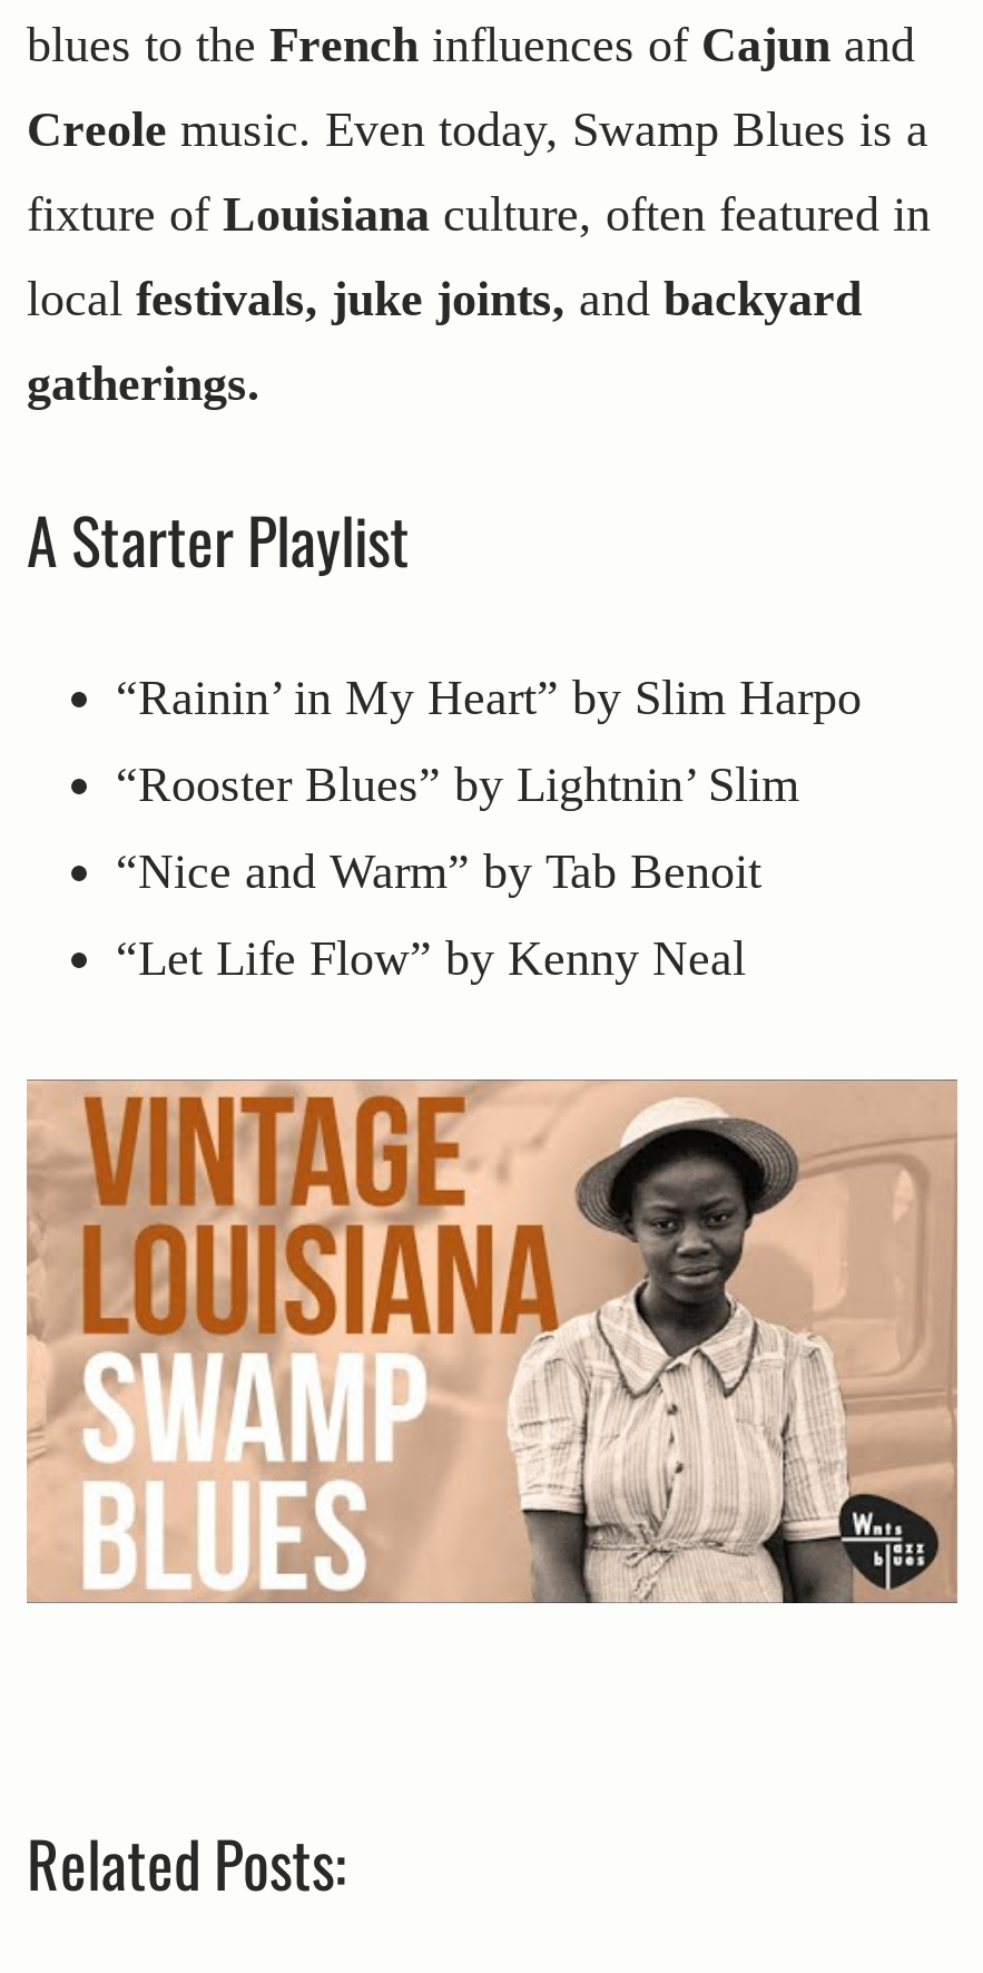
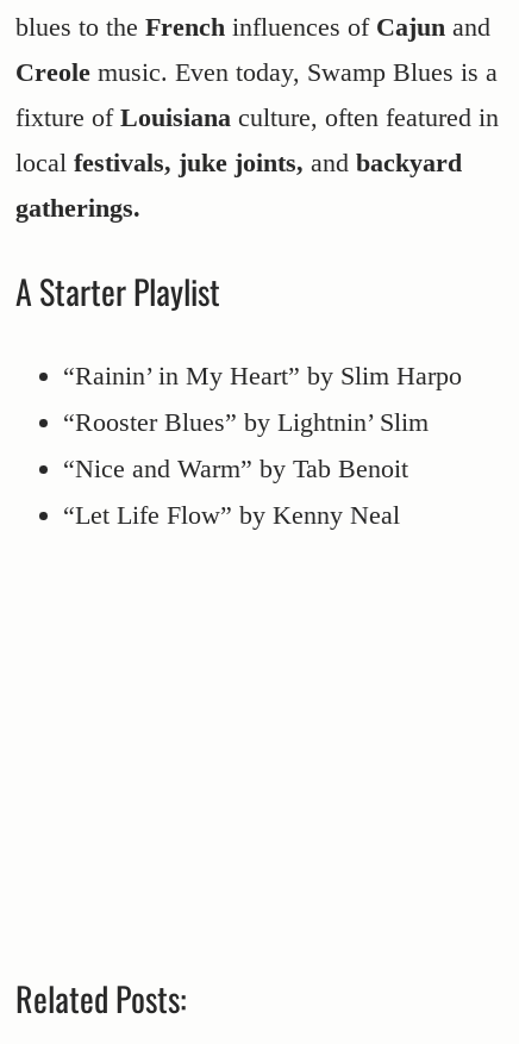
- [image]
